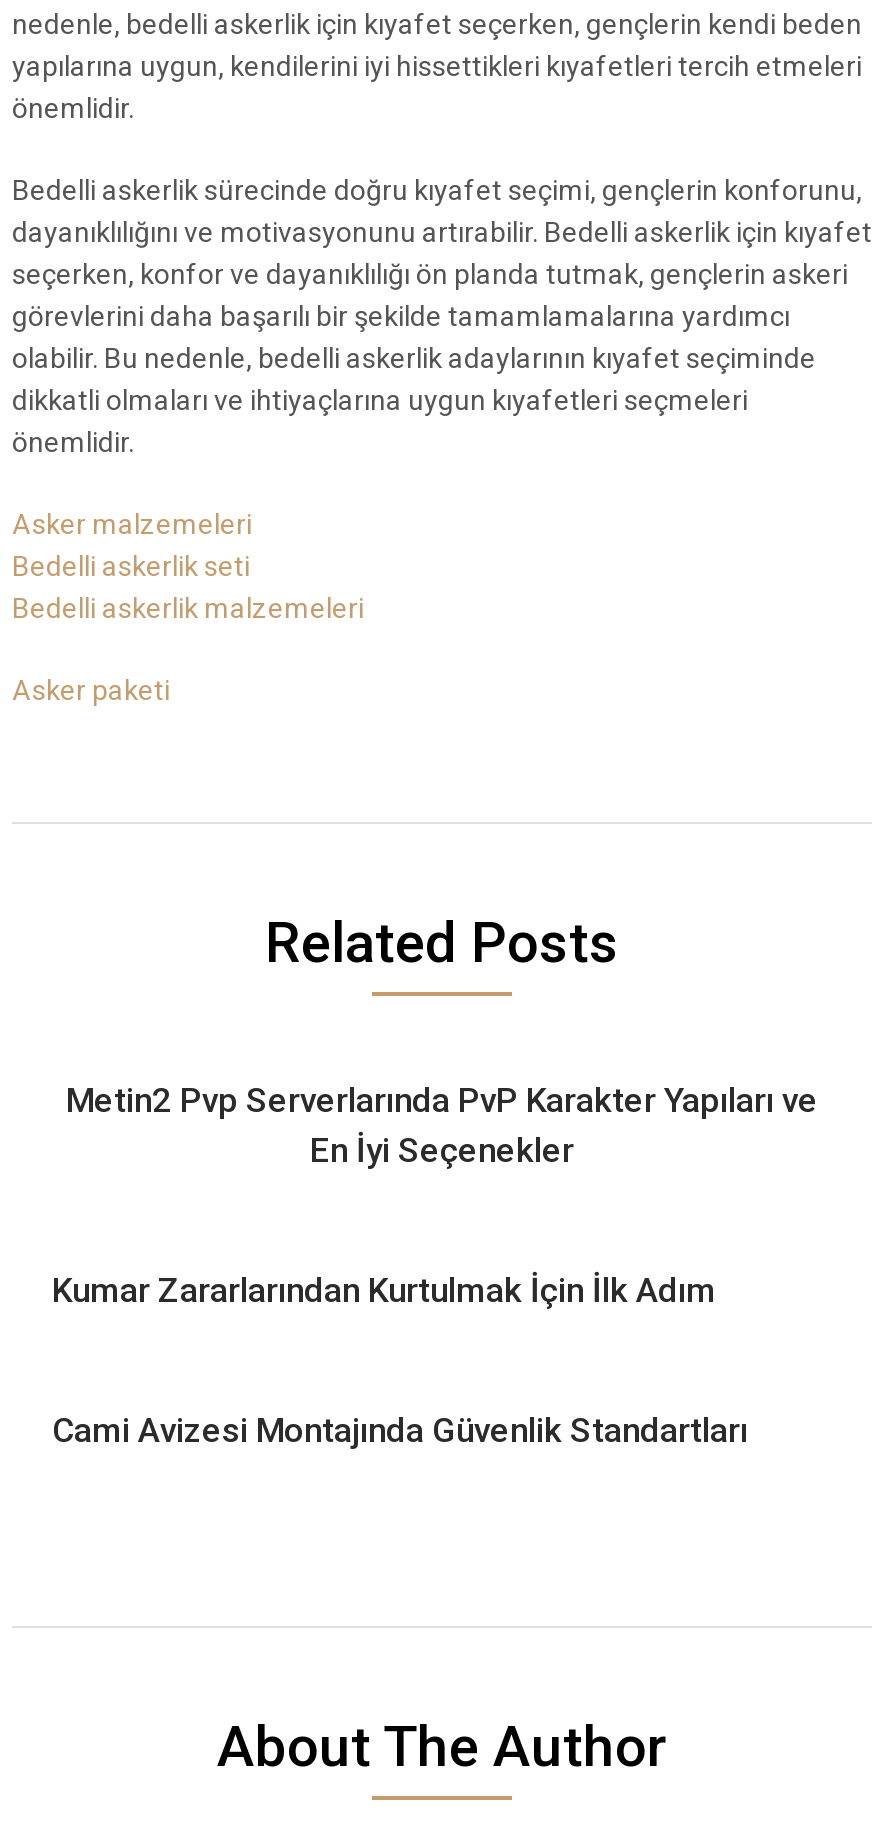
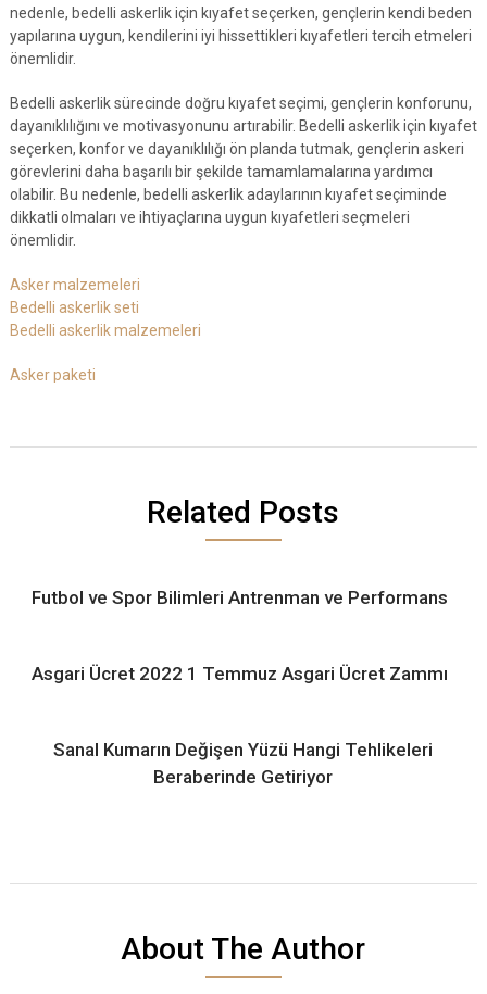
- Metin2 Pvp Serverlarında PvP Karakter Yapıları ve
- En İyi Seçenekler
+ Futbol ve Spor Bilimleri Antrenman ve Performans

- Kumar Zararlarından Kurtulmak İçin İlk Adım
+ Asgari Ücret 2022 1 Temmuz Asgari Ücret Zammı

- Cami Avizesi Montajında Güvenlik Standartları
+ Sanal Kumarın Değişen Yüzü Hangi Tehlikeleri
+ Beraberinde Getiriyor
